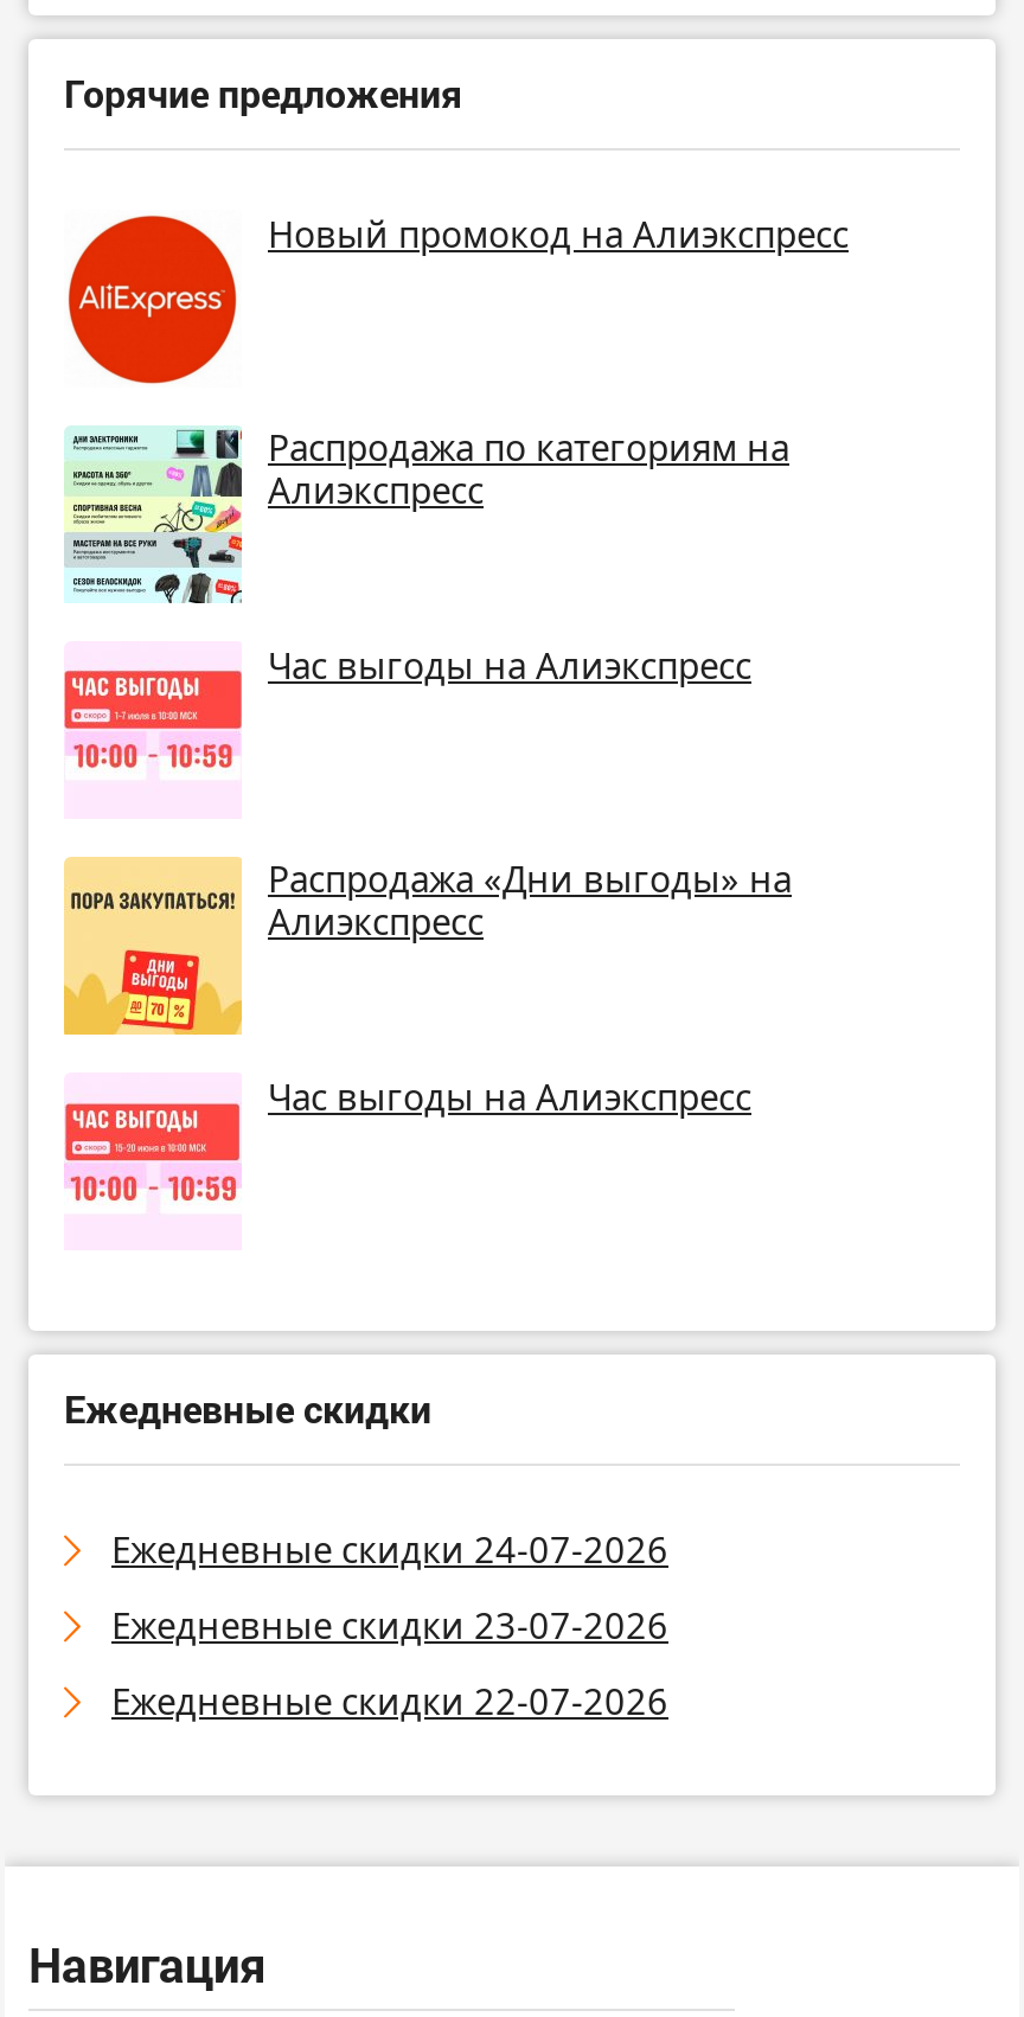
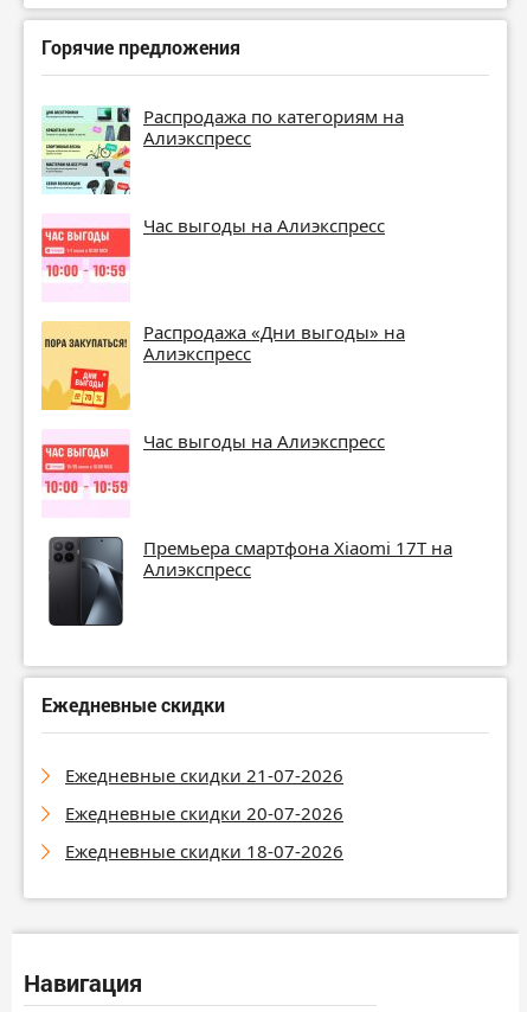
- [image]
- Новый промокод на Алиэкспресс

moved up: [image] | Распродажа по категориям на | Алиэкспресс | Час выгоды на Алиэкспресс | Распродажа «Дни выгоды» на | Алиэкспресс | Час выгоды на Алиэкспресс

moved up: [image]

+ [image]
+ Премьера смартфона Xiaomi 17T на
+ Алиэкспресс

- Ежедневные скидки 24-07-2026
+ Ежедневные скидки 21-07-2026

- Ежедневные скидки 23-07-2026
+ Ежедневные скидки 20-07-2026

- Ежедневные скидки 22-07-2026
+ Ежедневные скидки 18-07-2026
